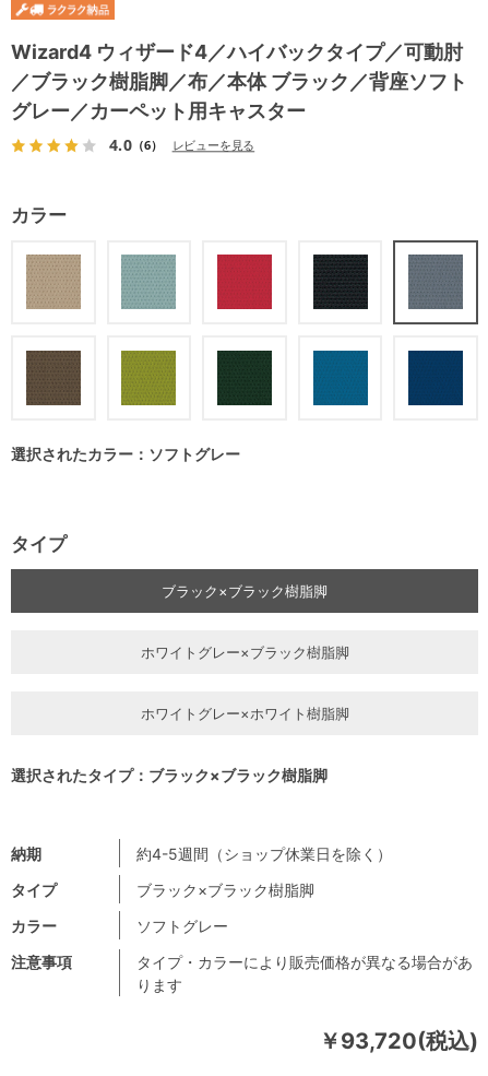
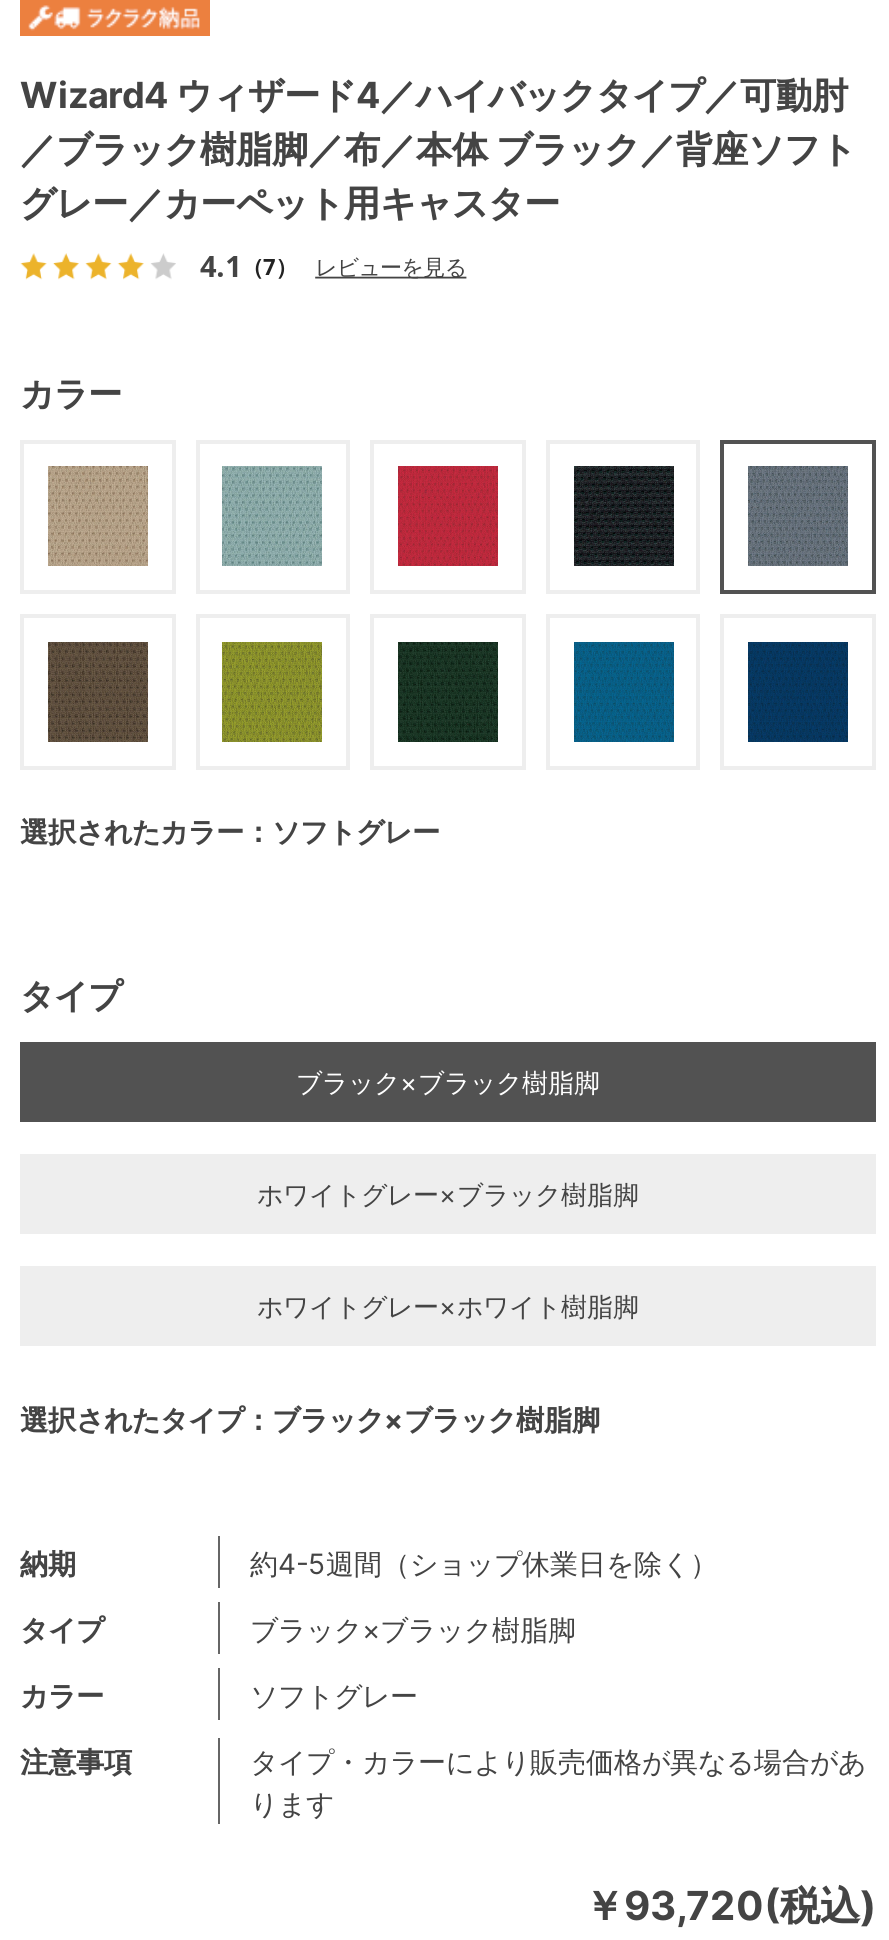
- 4.0（6） レビューを見る
+ 4.1（7） レビューを見る
